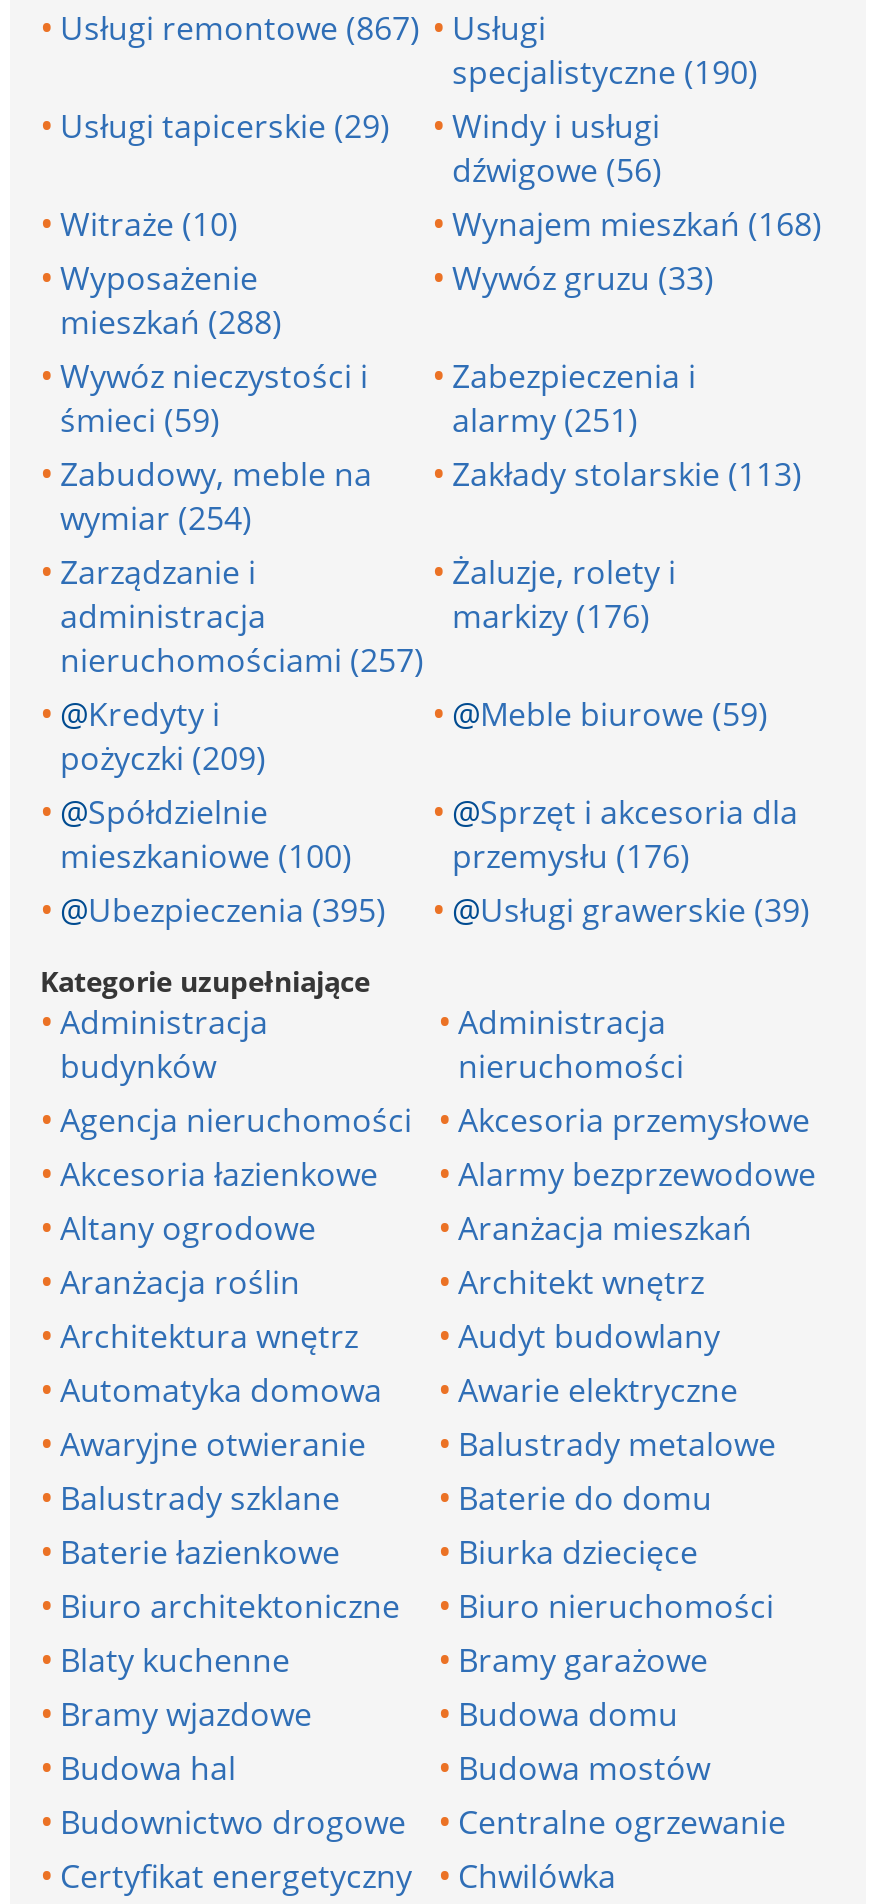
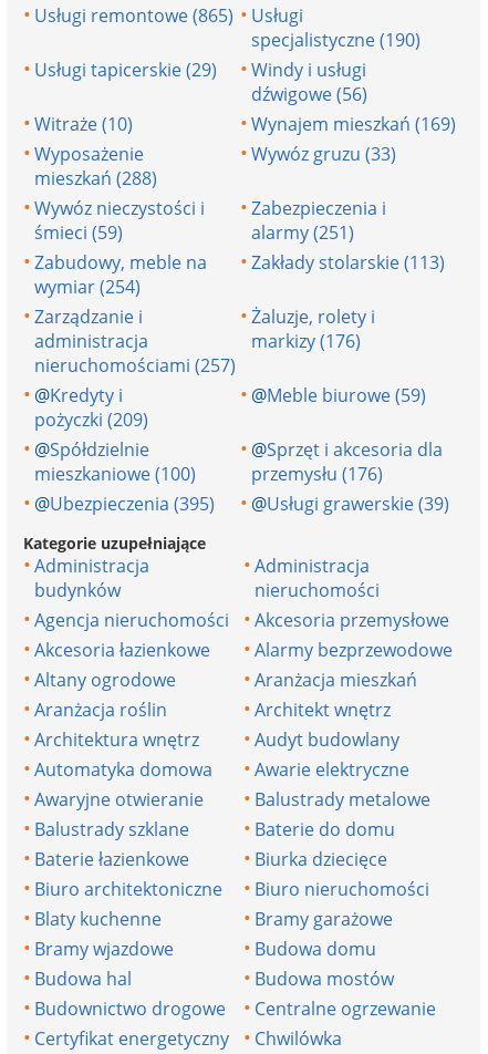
- Usługi remontowe (867)
+ Usługi remontowe (865)

- Wynajem mieszkań (168)
+ Wynajem mieszkań (169)
